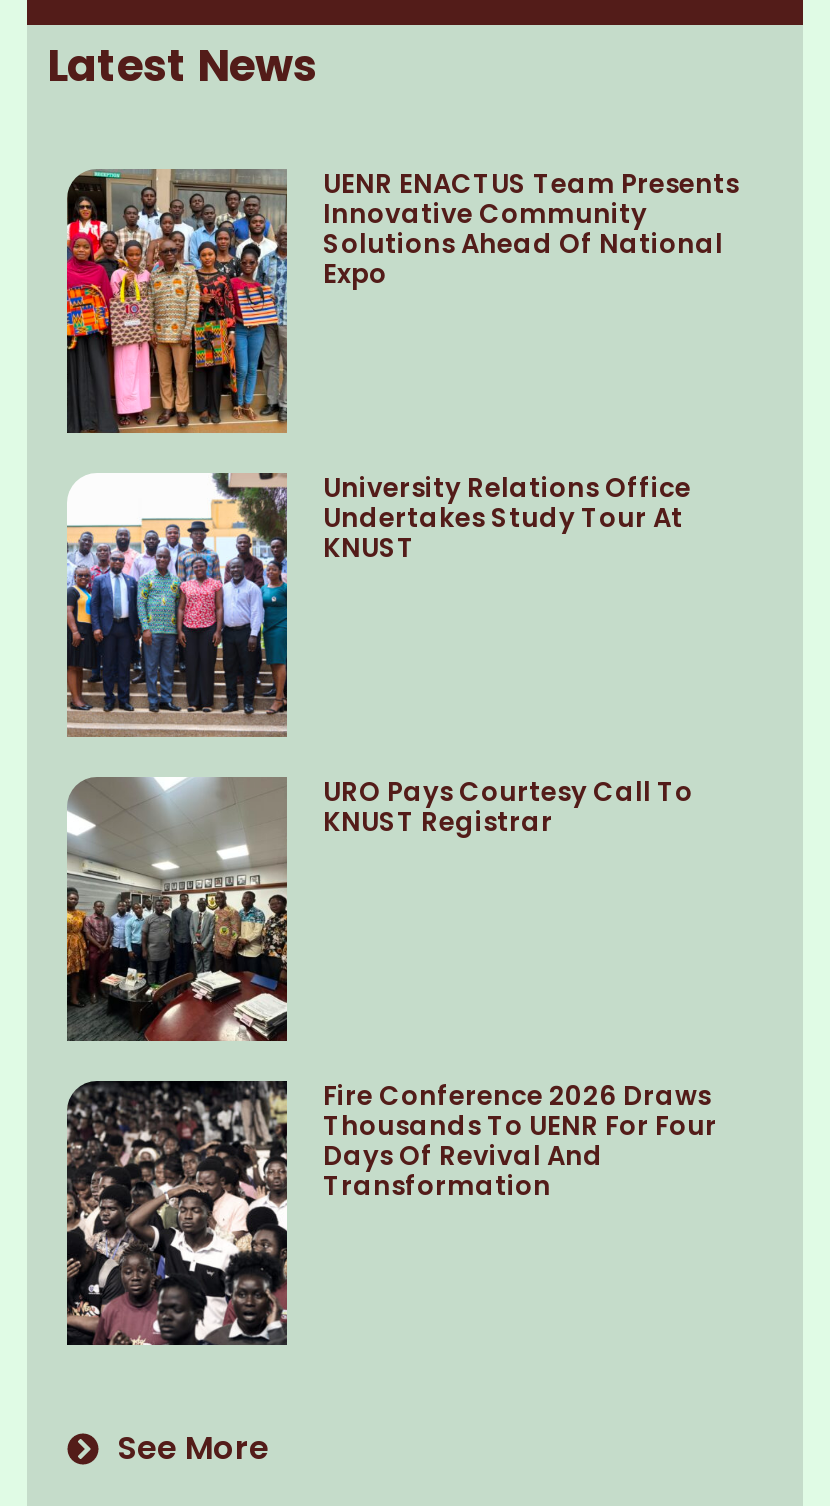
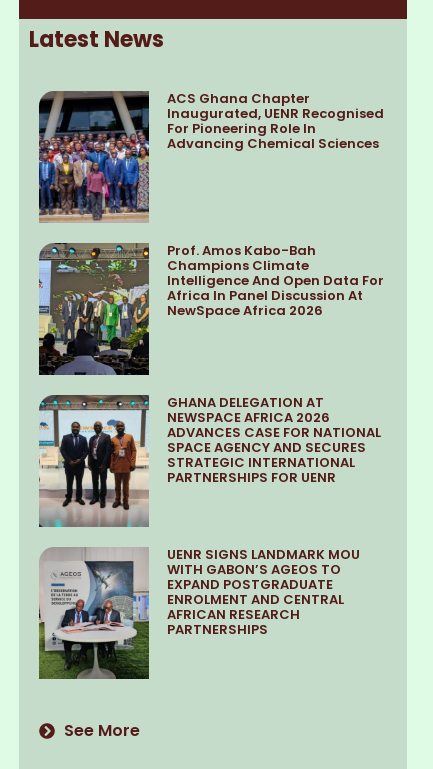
- [image]
- UENR ENACTUS Team Presents
- Innovative Community
- Solutions Ahead Of National
- Expo
+ [image]
+ ACS Ghana Chapter
+ Inaugurated, UENR Recognised
+ For Pioneering Role In
+ Advancing Chemical Sciences

- [image]
- University Relations Office
- Undertakes Study Tour At
- KNUST
+ [image]
+ Prof. Amos Kabo-Bah
+ Champions Climate
+ Intelligence And Open Data For
+ Africa In Panel Discussion At
+ NewSpace Africa 2026

- [image]
- URO Pays Courtesy Call To
- KNUST Registrar
+ [image]
+ GHANA DELEGATION AT
+ NEWSPACE AFRICA 2026
+ ADVANCES CASE FOR NATIONAL
+ SPACE AGENCY AND SECURES
+ STRATEGIC INTERNATIONAL
+ PARTNERSHIPS FOR UENR

- [image]
- Fire Conference 2026 Draws
- Thousands To UENR For Four
- Days Of Revival And
- Transformation
+ [image]
+ UENR SIGNS LANDMARK MOU
+ WITH GABON’S AGEOS TO
+ EXPAND POSTGRADUATE
+ ENROLMENT AND CENTRAL
+ AFRICAN RESEARCH
+ PARTNERSHIPS
